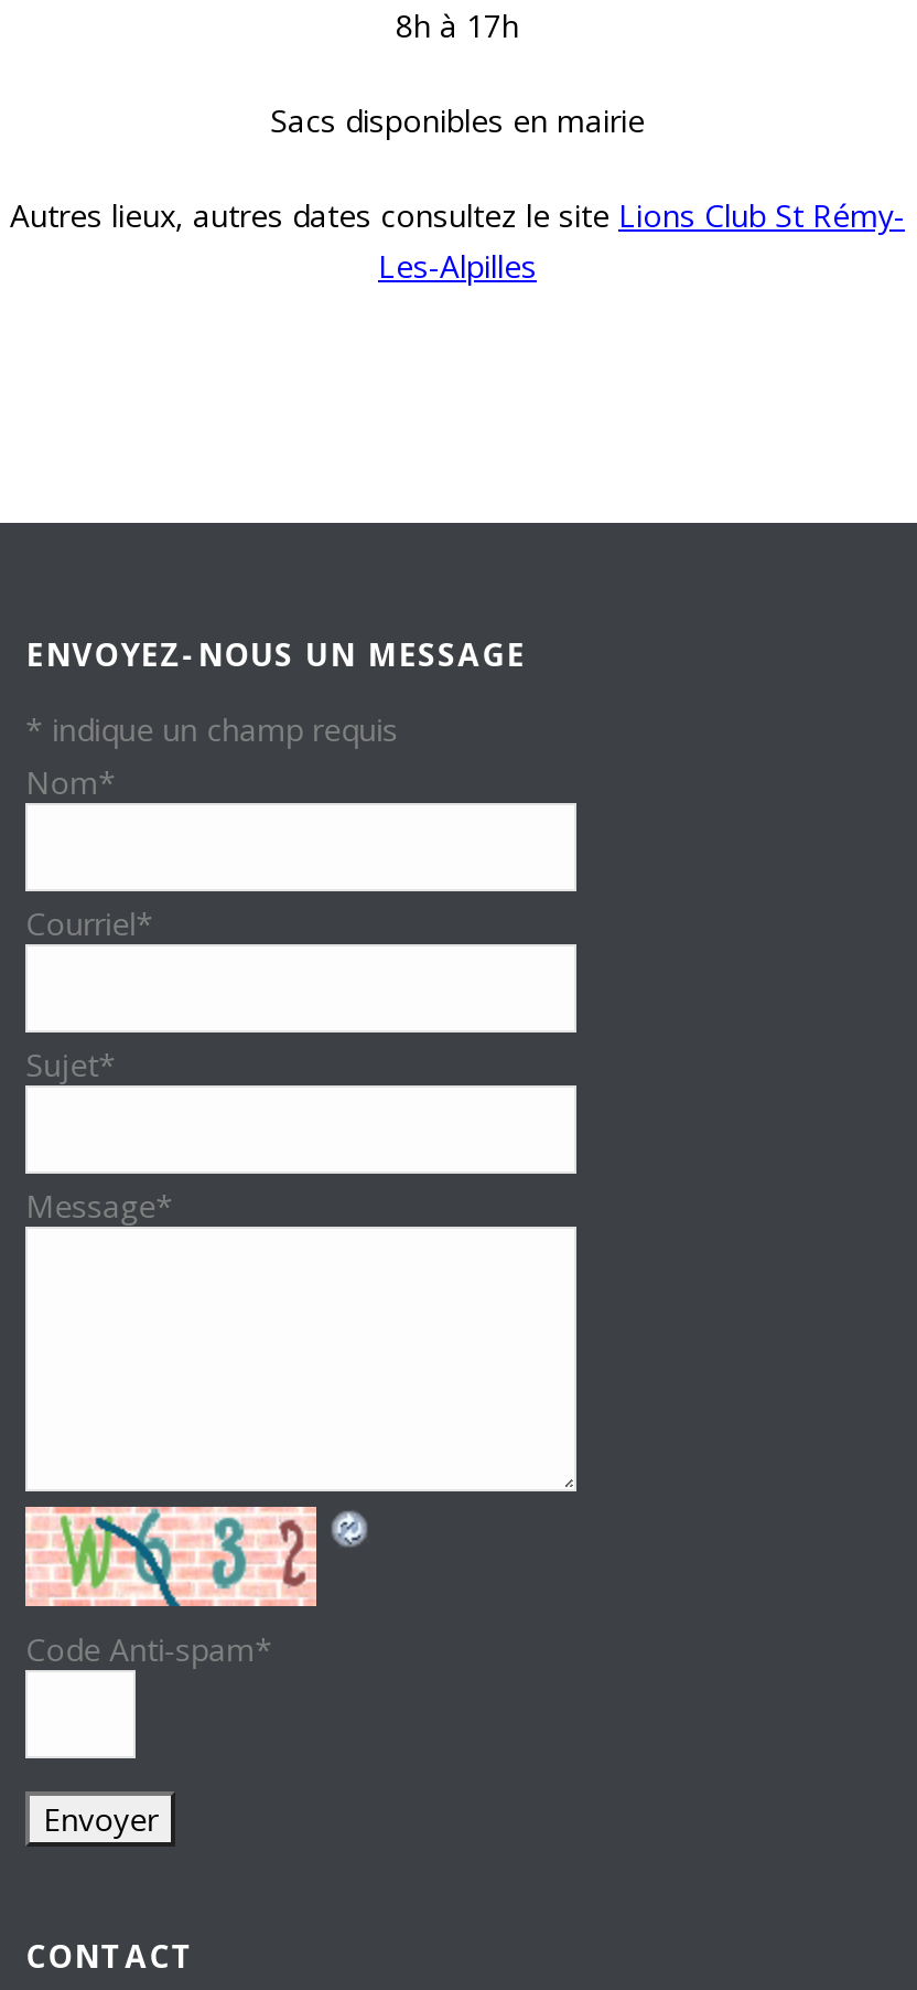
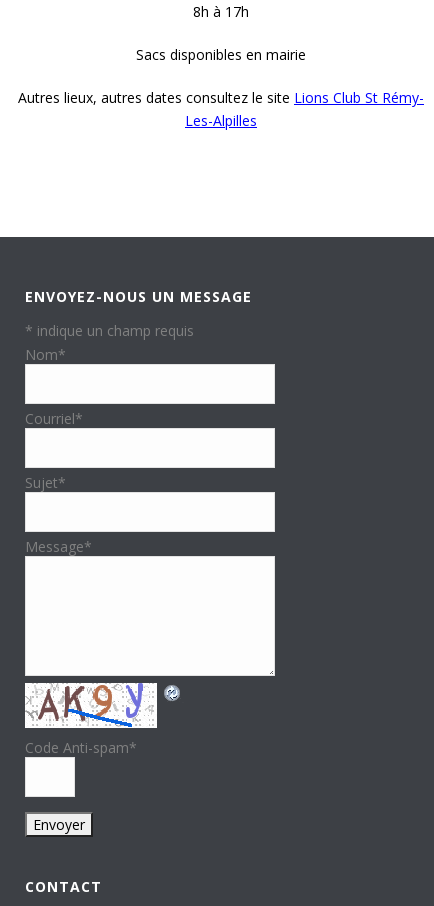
- [image]
+ [image]
